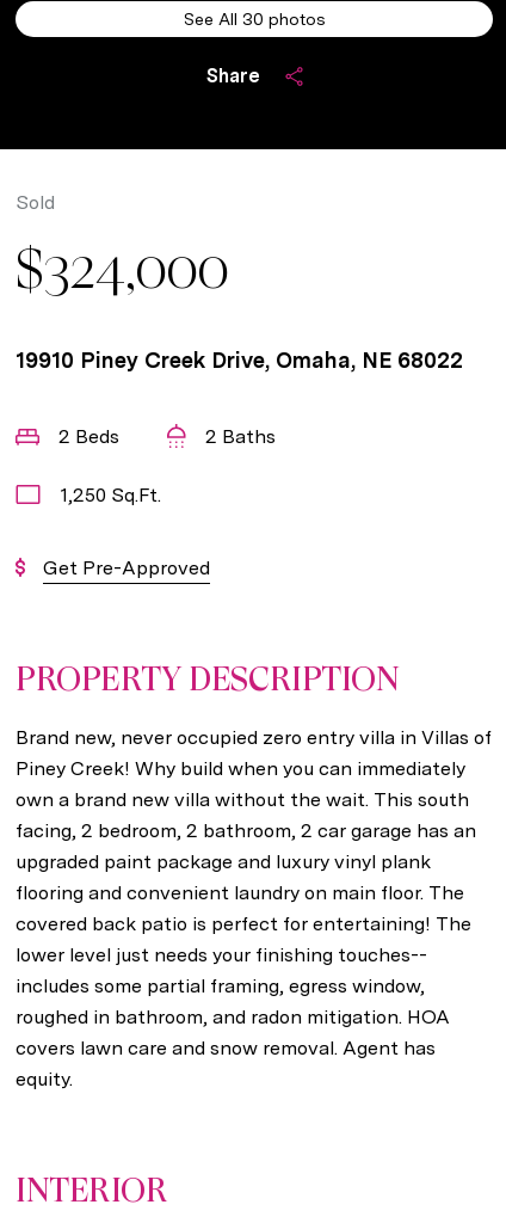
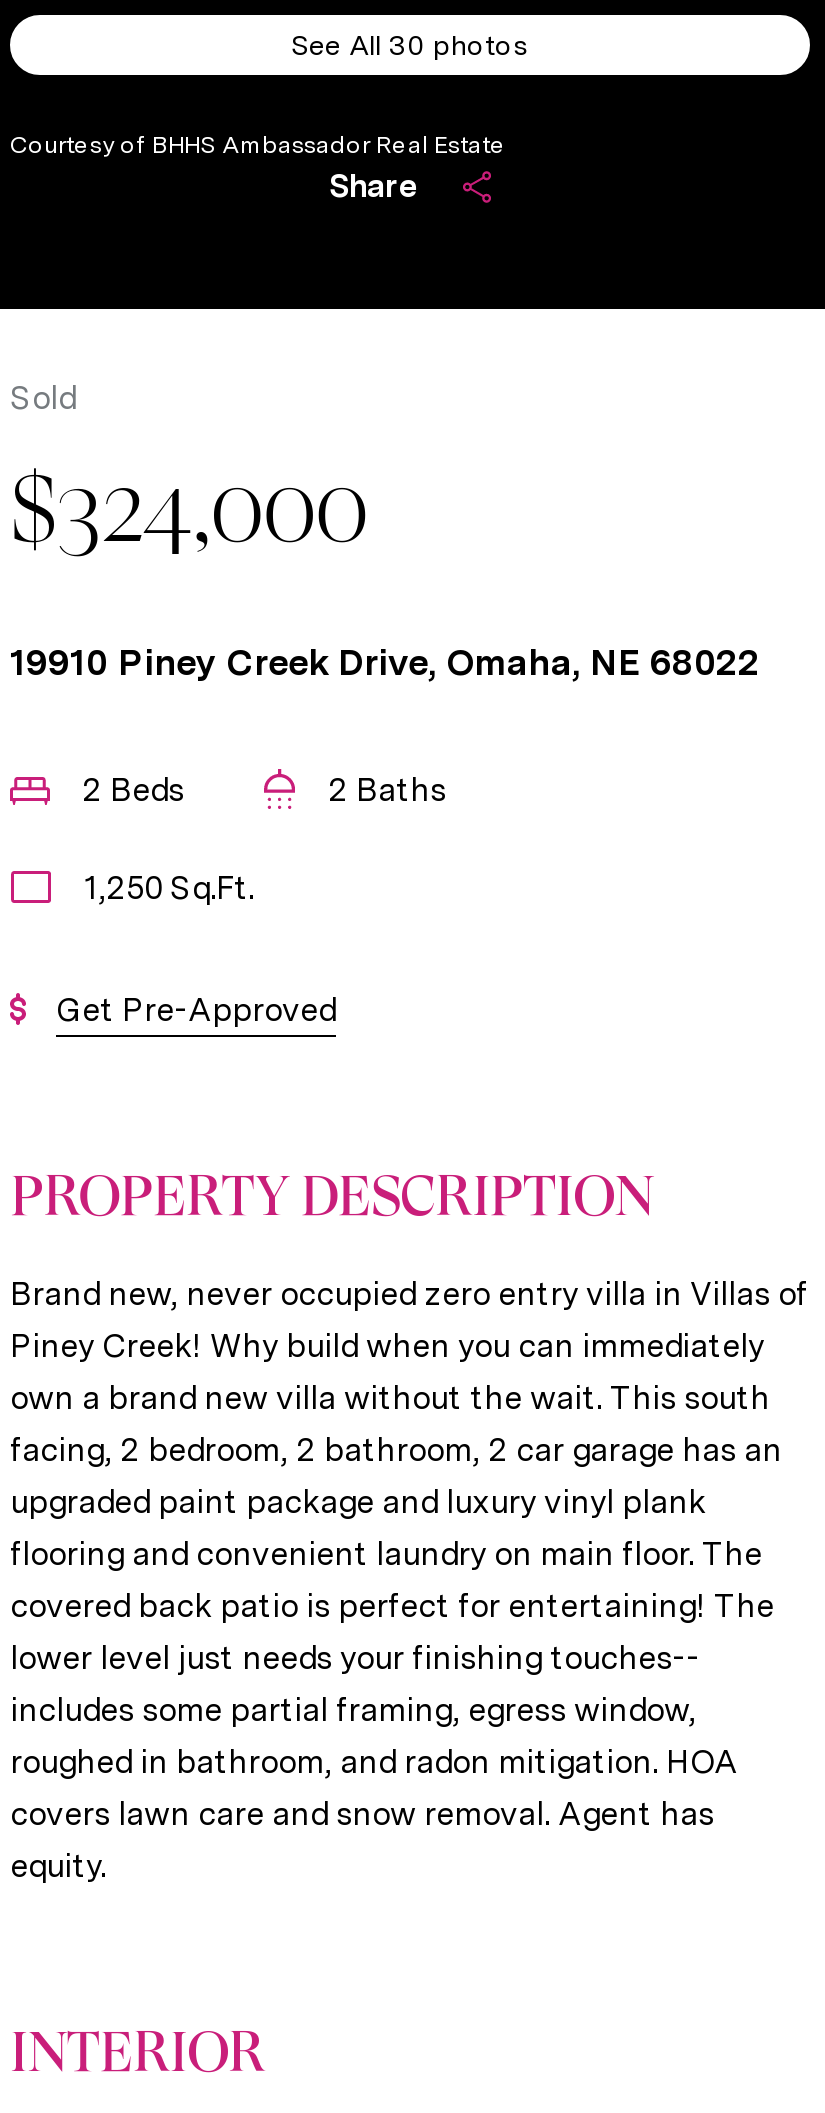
+ Courtesy of BHHS Ambassador Real Estate
